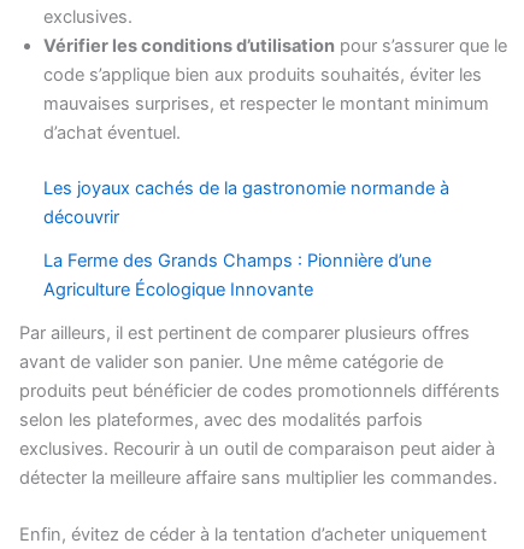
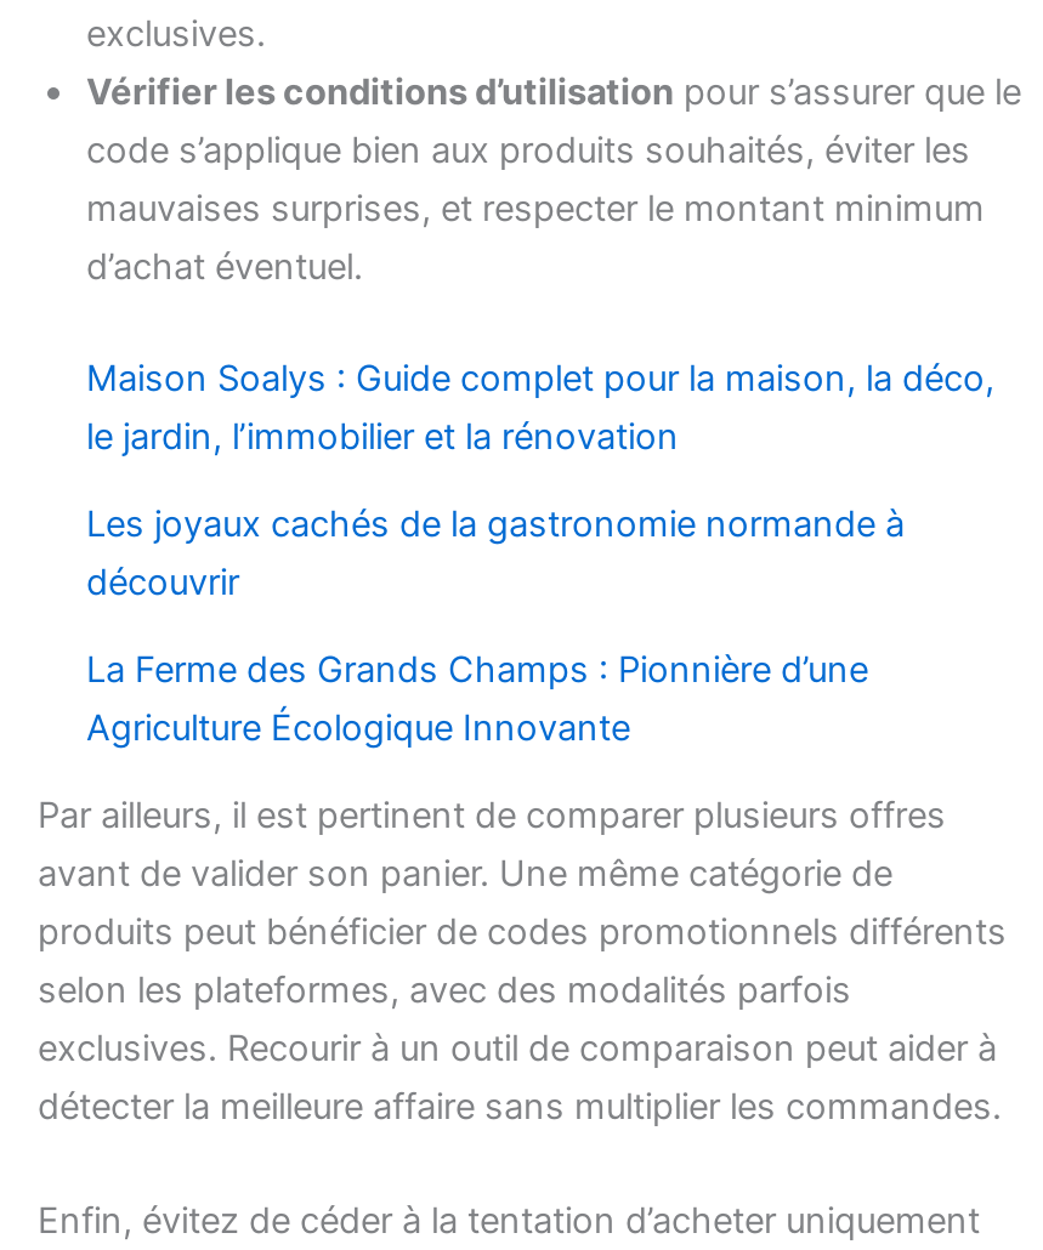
+ Maison Soalys : Guide complet pour la maison, la déco,
+ le jardin, l’immobilier et la rénovation
